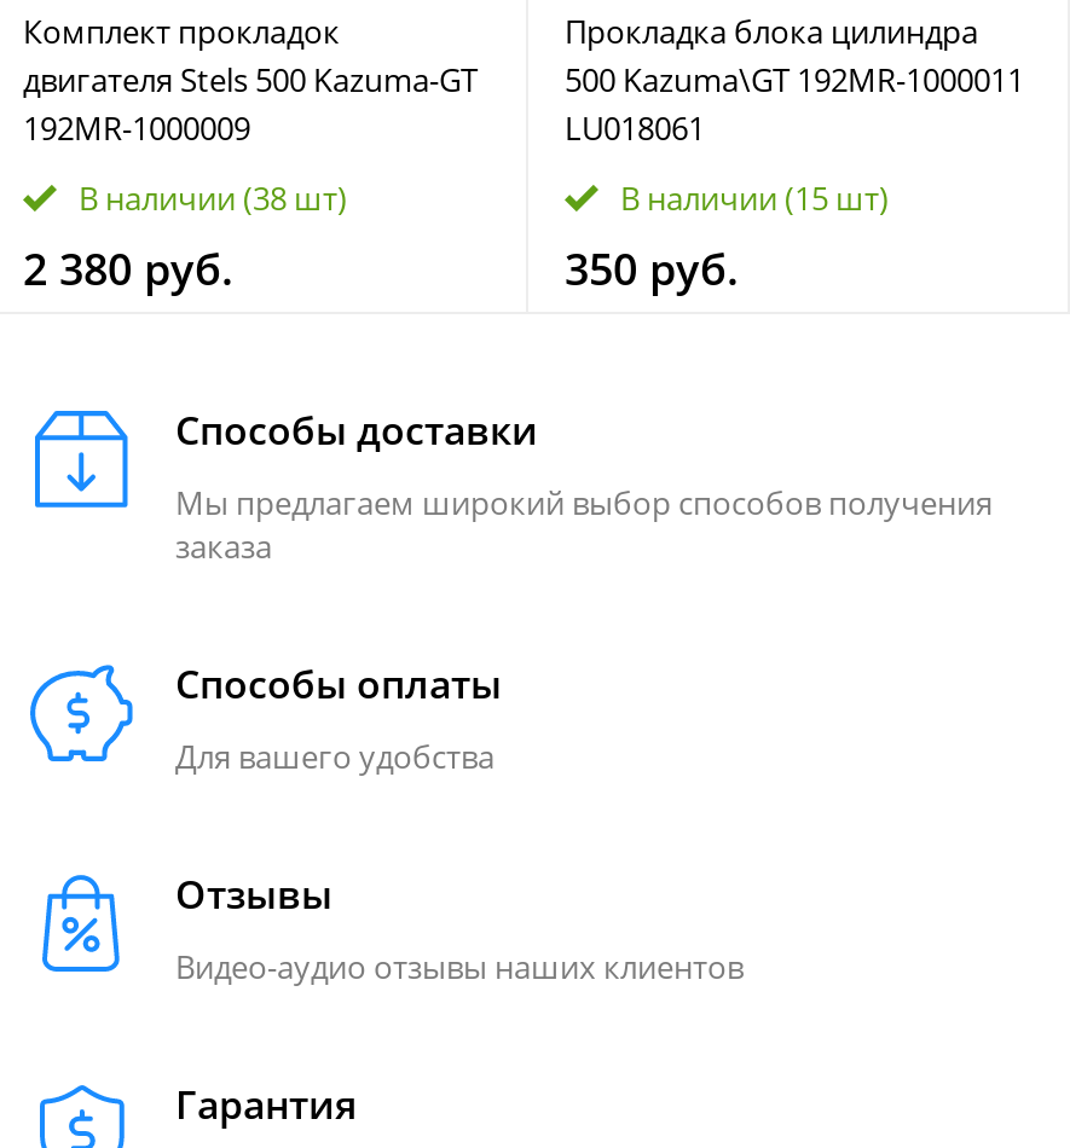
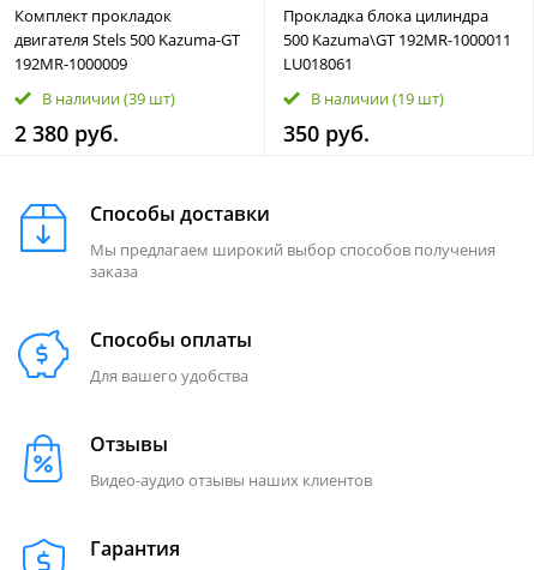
- В наличии (38 шт)
+ В наличии (39 шт)

- В наличии (15 шт)
+ В наличии (19 шт)
